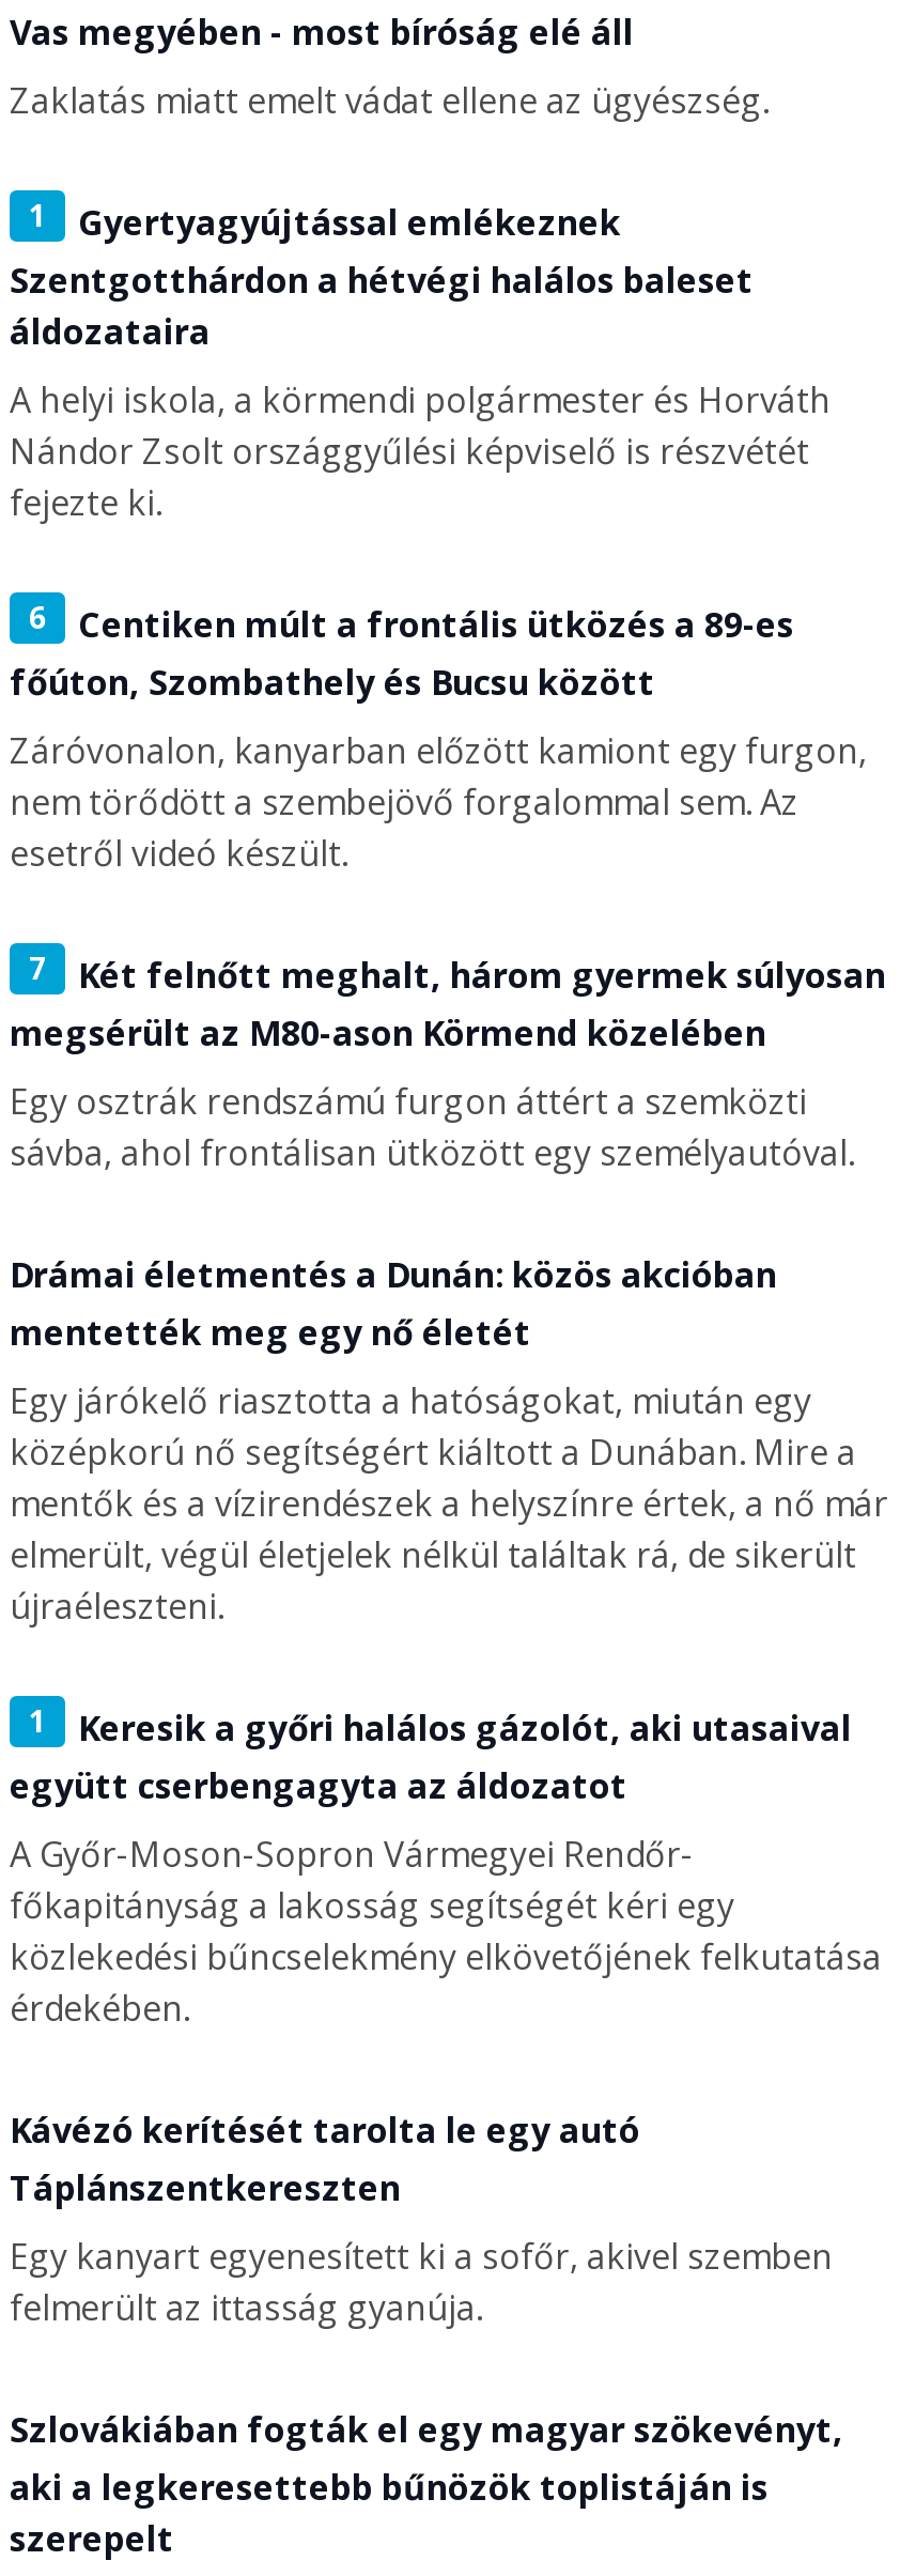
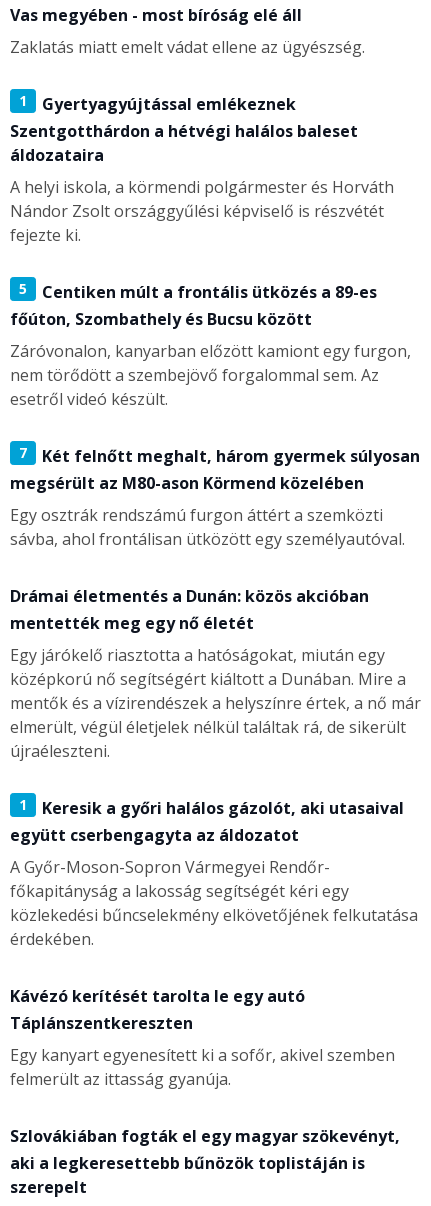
- 6 Centiken múlt a frontális ütközés a 89-es
+ 5 Centiken múlt a frontális ütközés a 89-es
